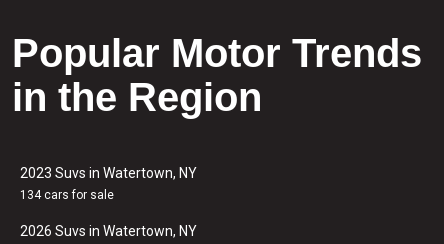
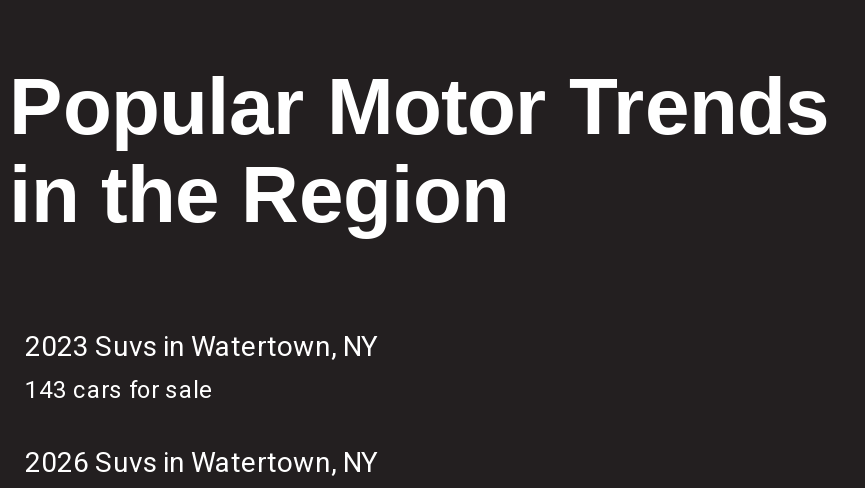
- 134 cars for sale
+ 143 cars for sale
